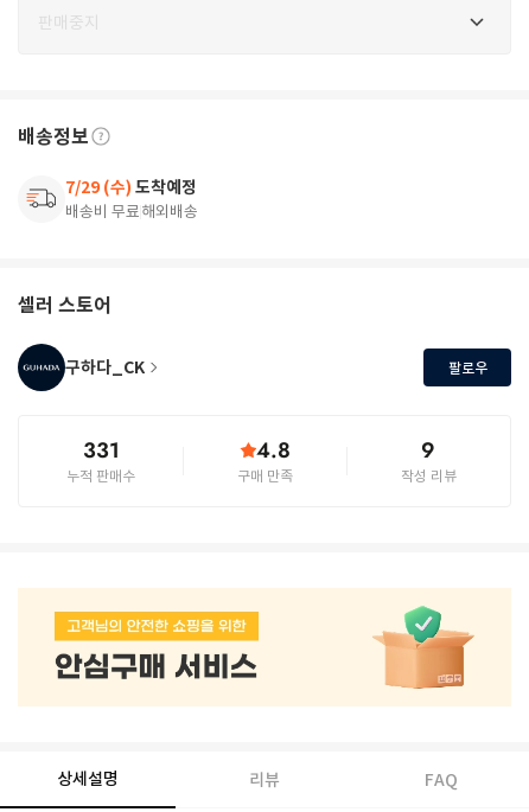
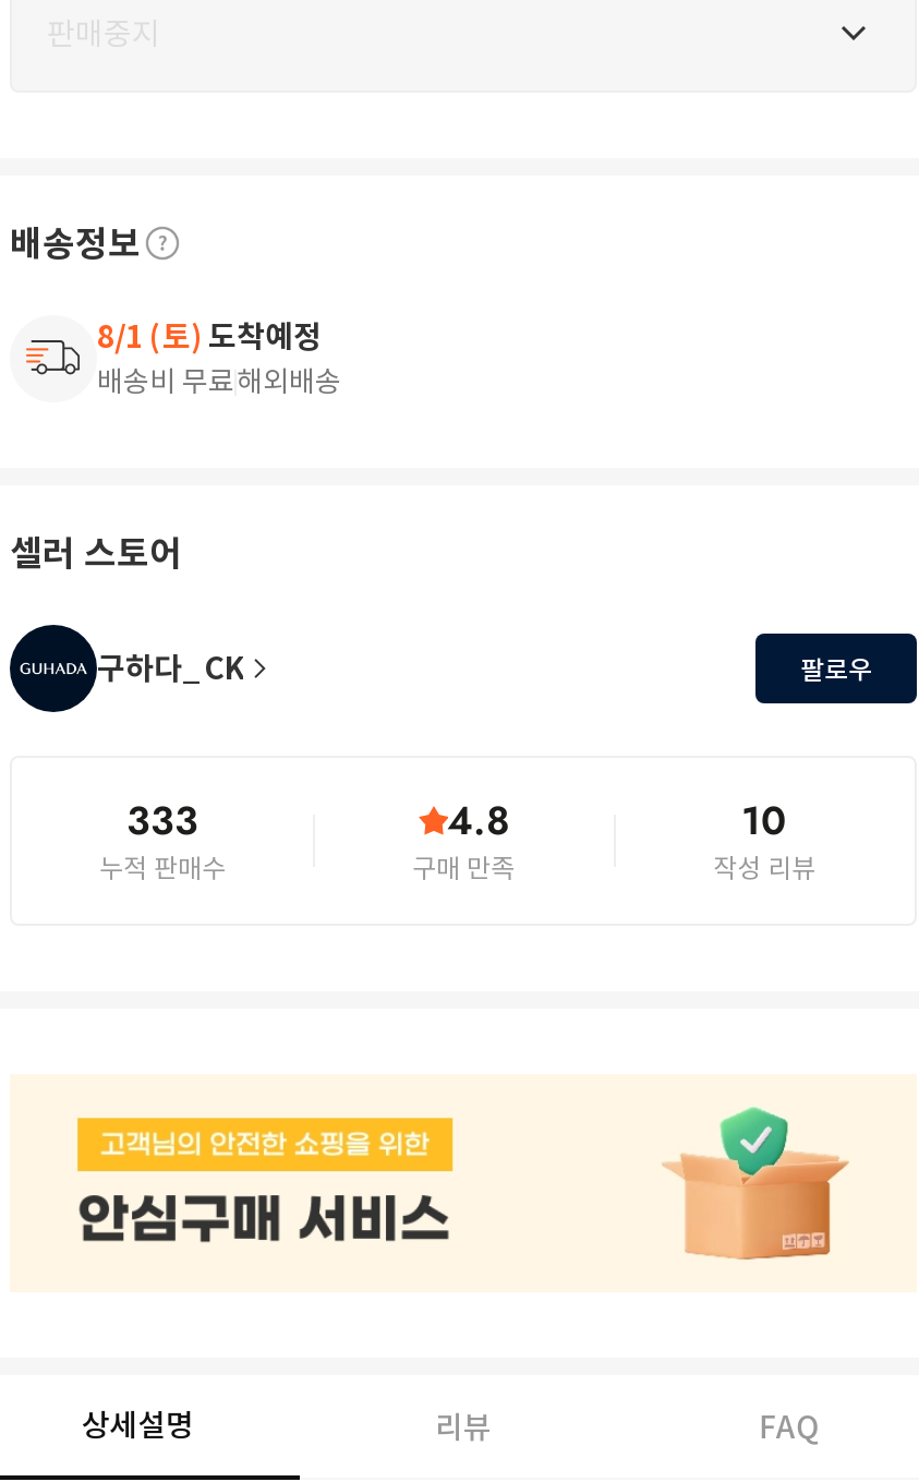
- 7/29 (수) 도착예정
+ 8/1 (토) 도착예정

- 331
+ 333

- 9
+ 10
